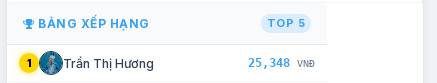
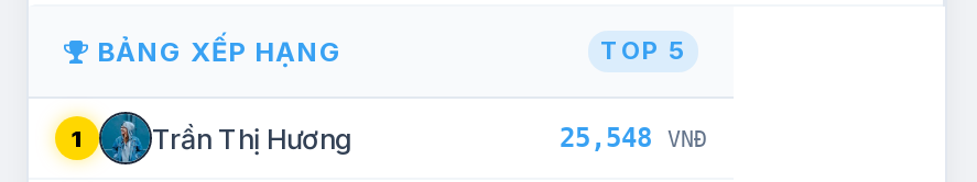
- 25,348 VNĐ
+ 25,548 VNĐ
